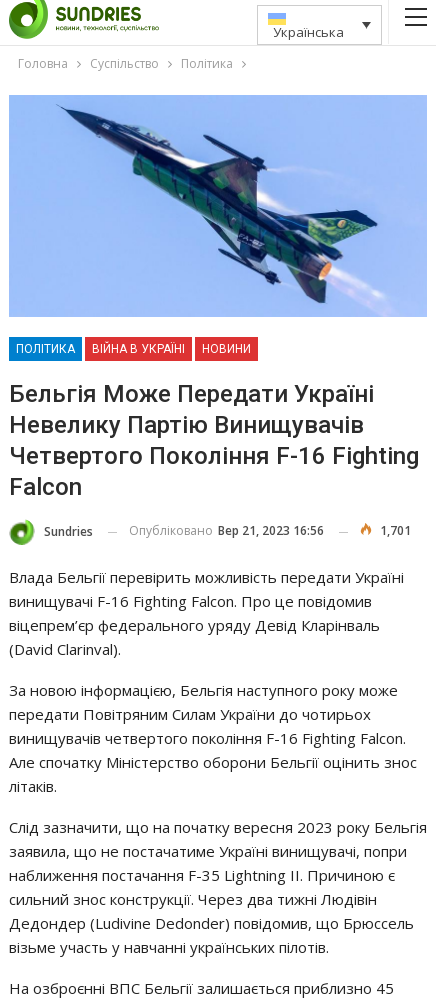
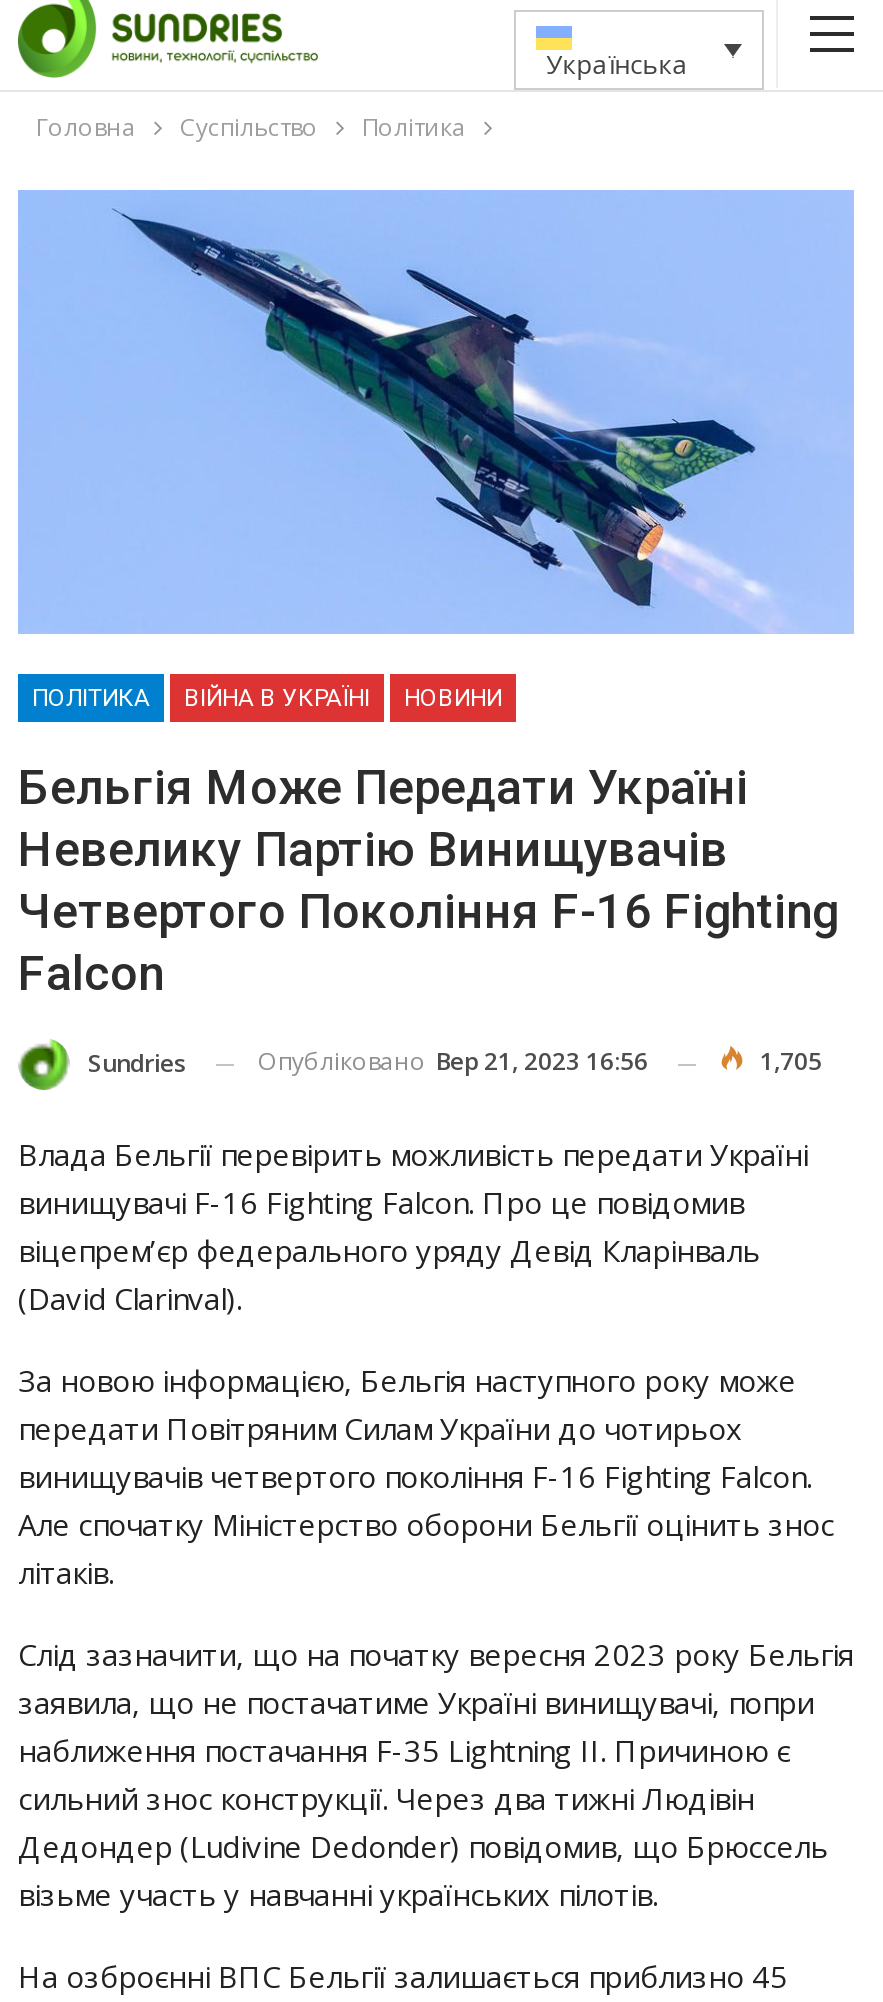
- 1,701
+ 1,705
